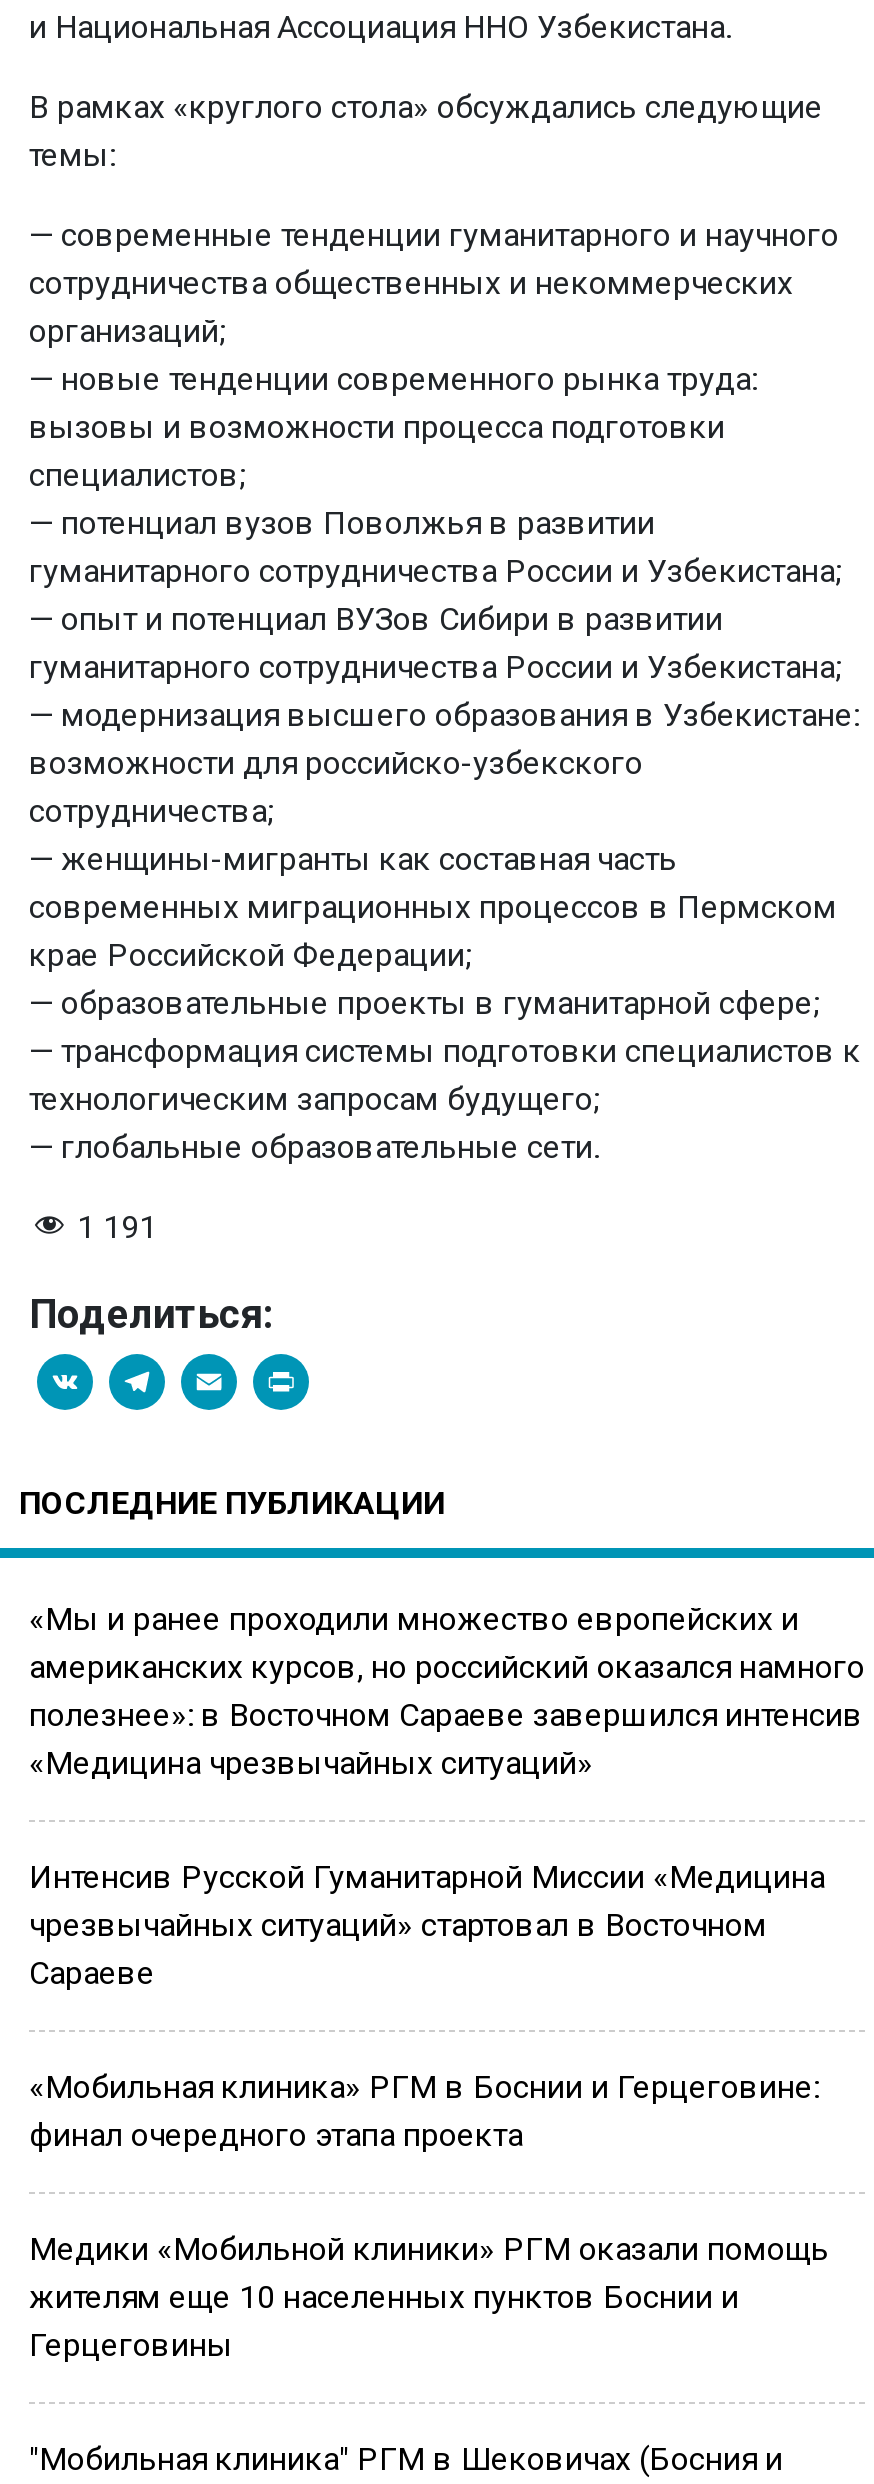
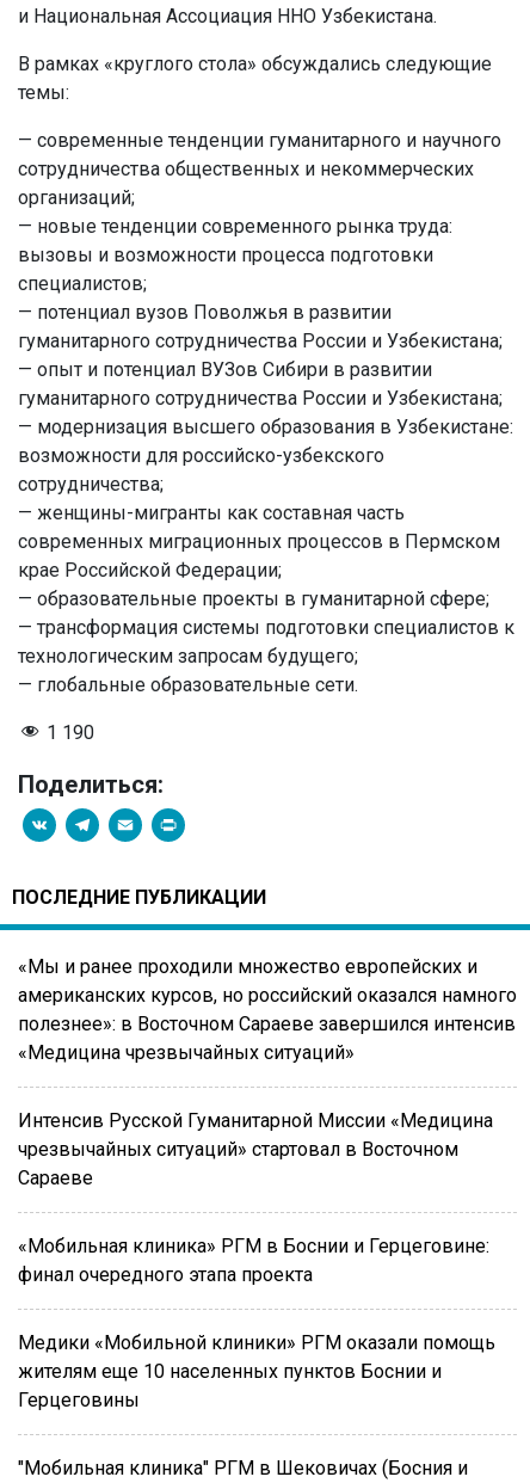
- 1 191
+ 1 190
